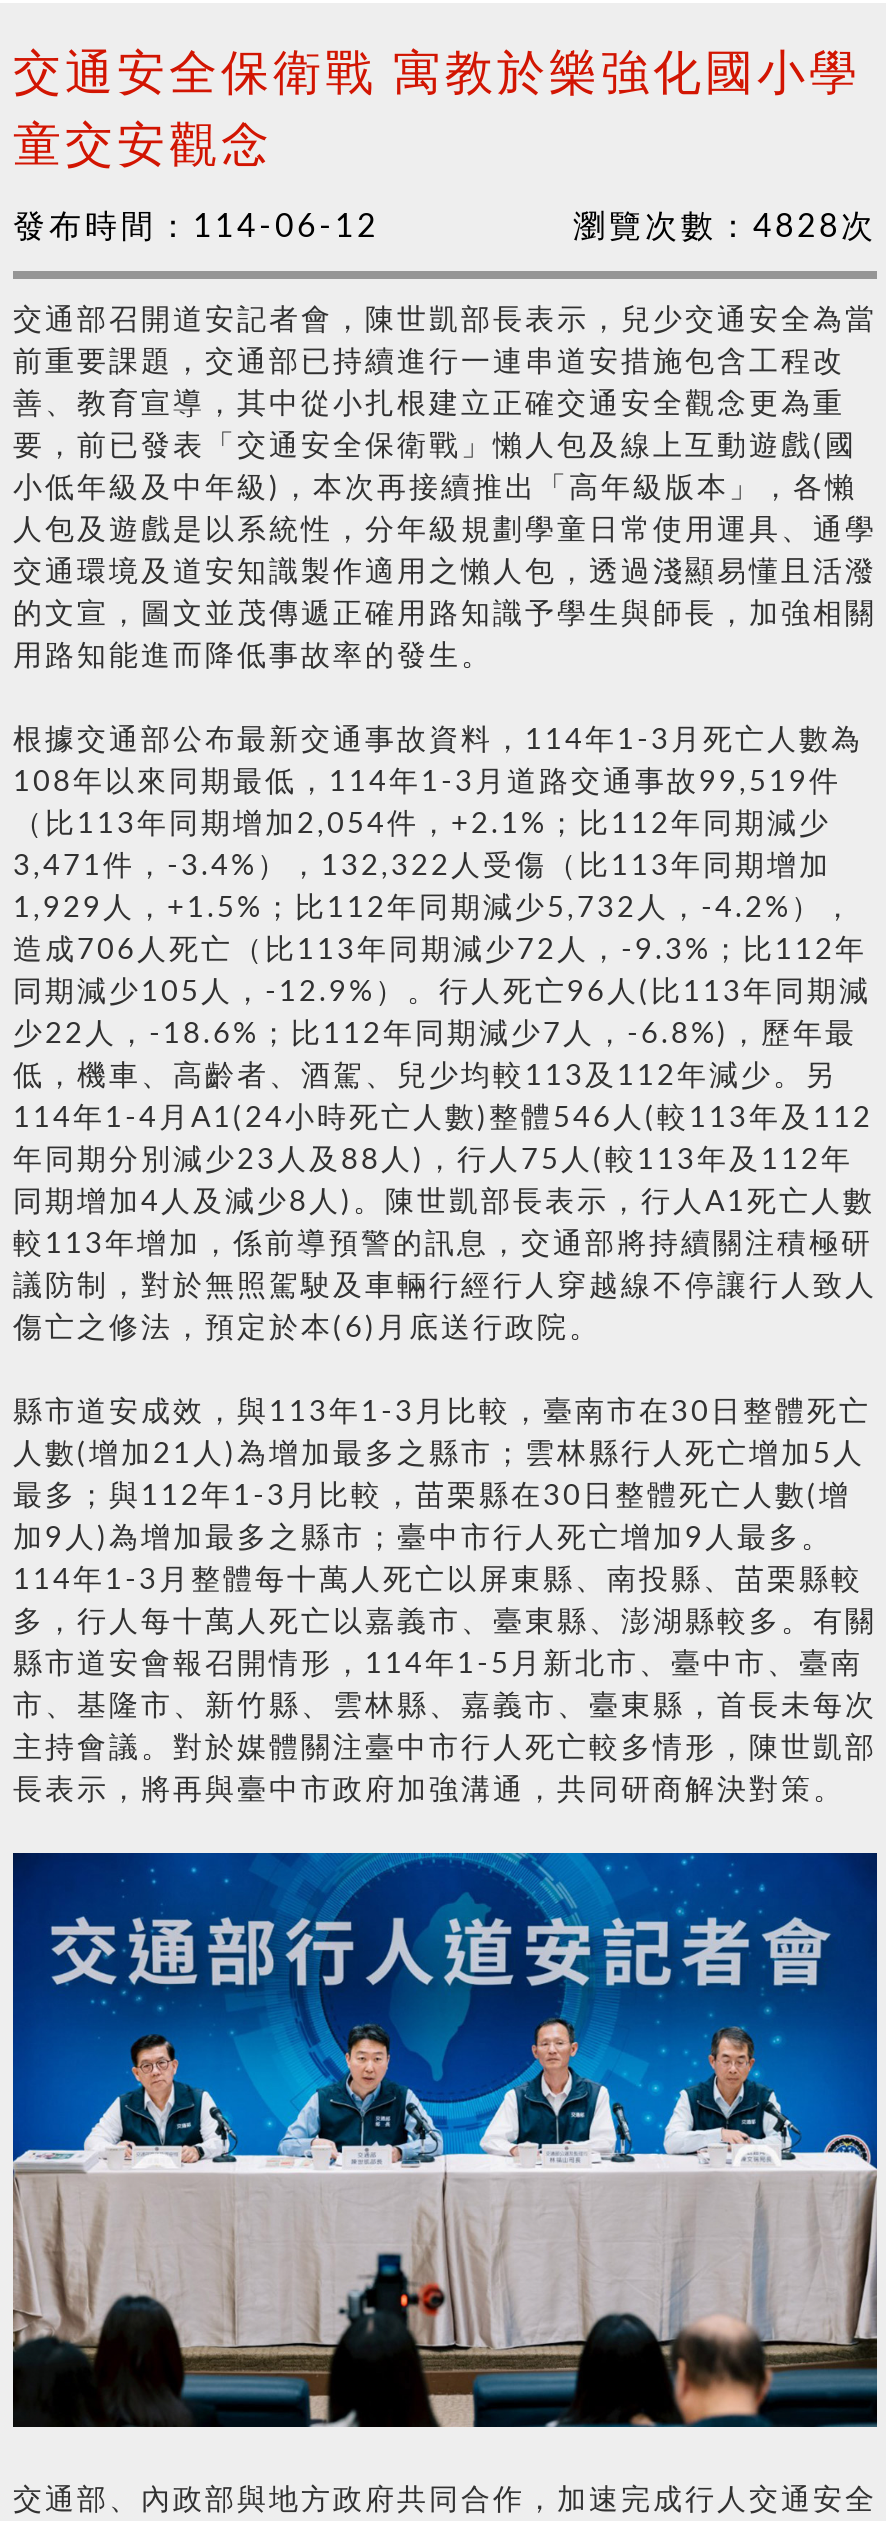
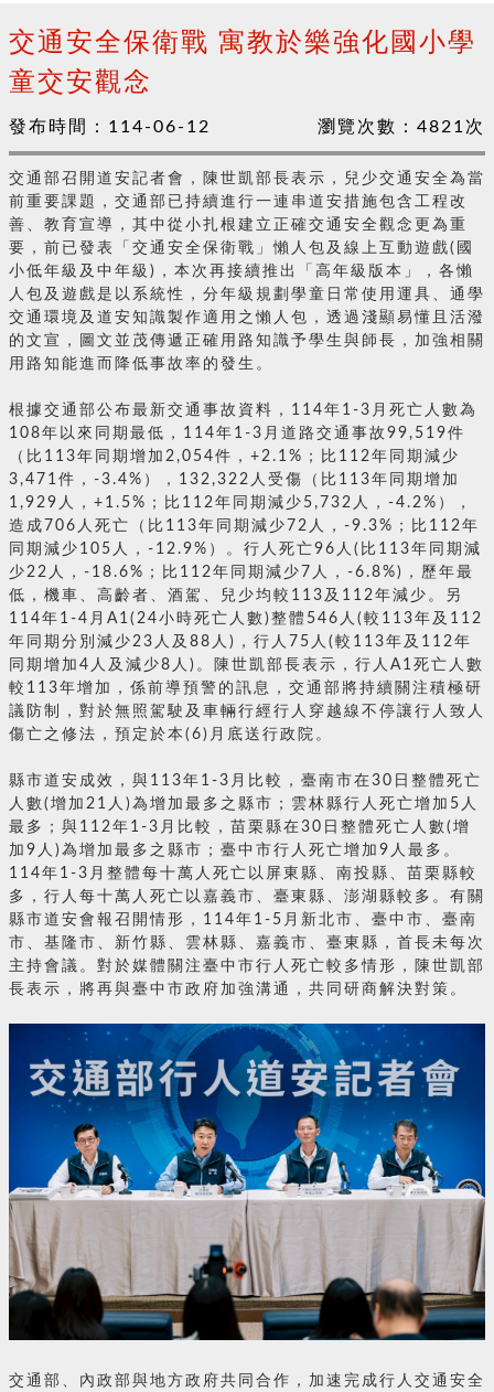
- 瀏覽次數：4828次
+ 瀏覽次數：4821次
